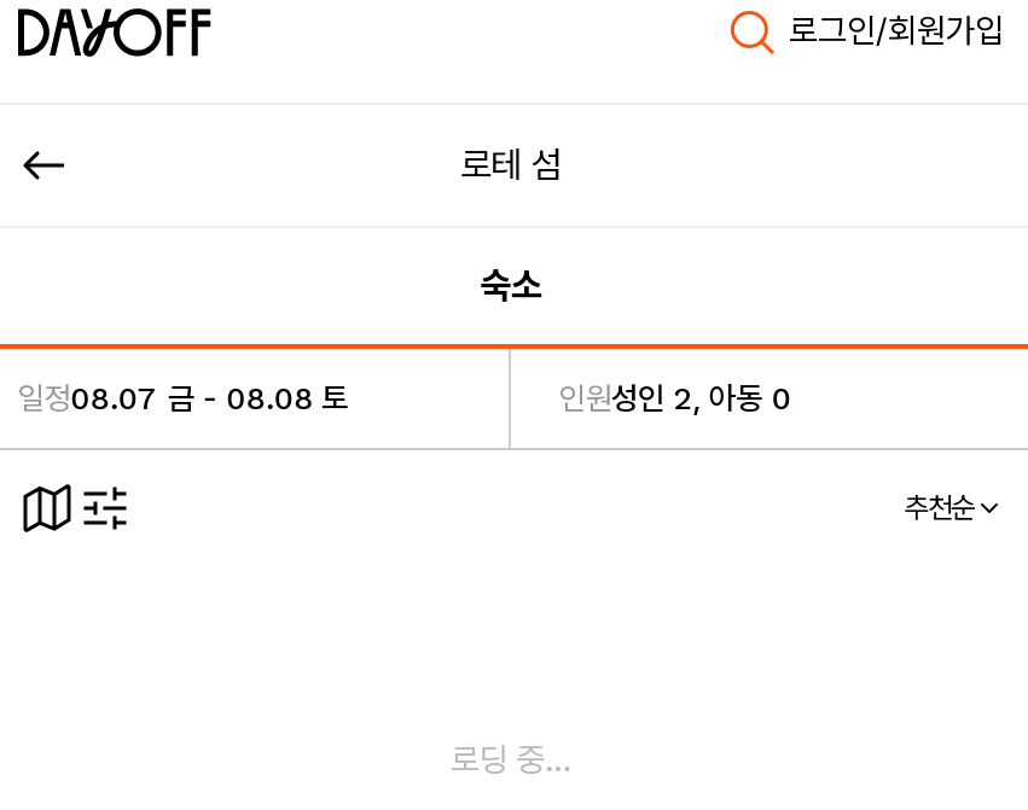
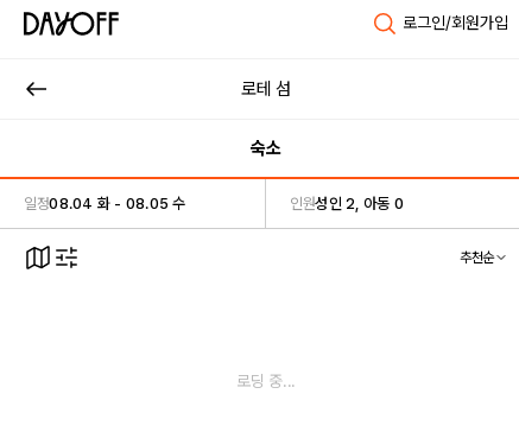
- 일정08.07 금 - 08.08 토
+ 일정08.04 화 - 08.05 수
